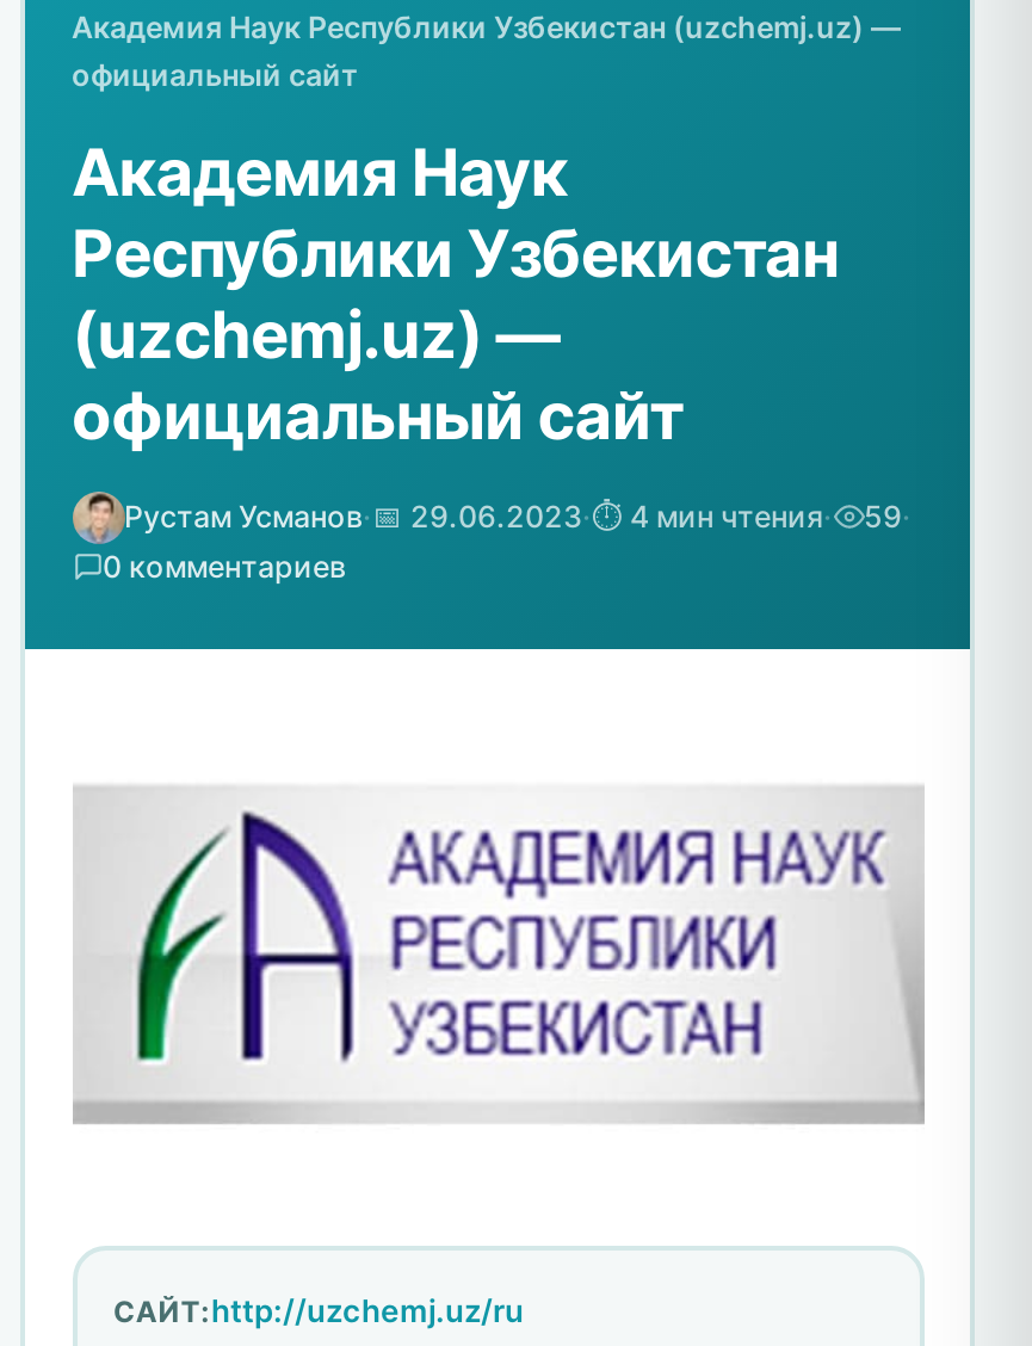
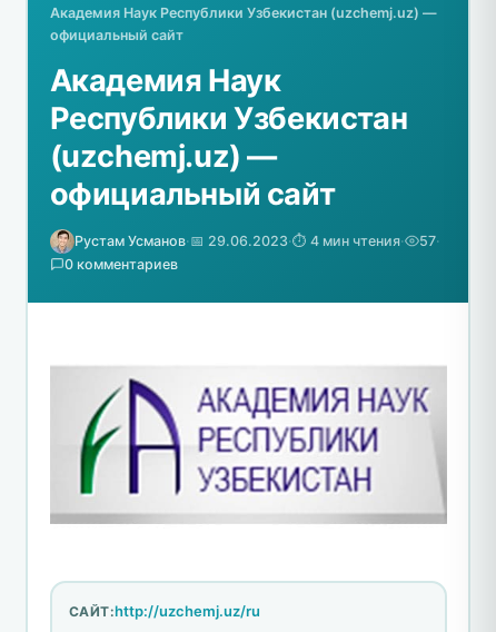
- 59·
+ 57·
